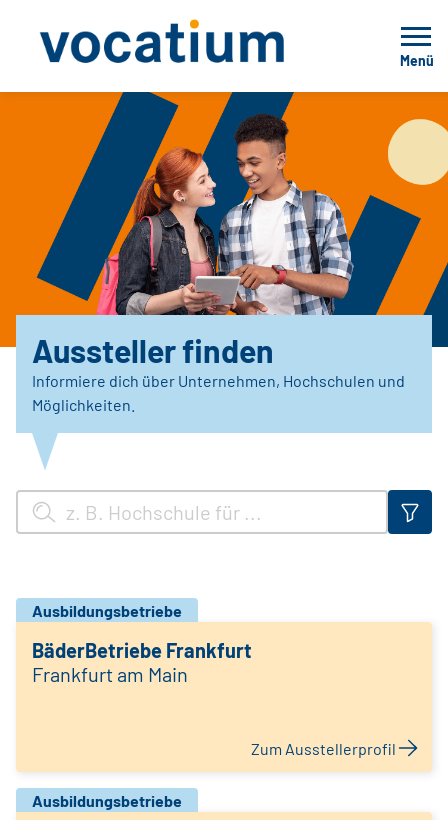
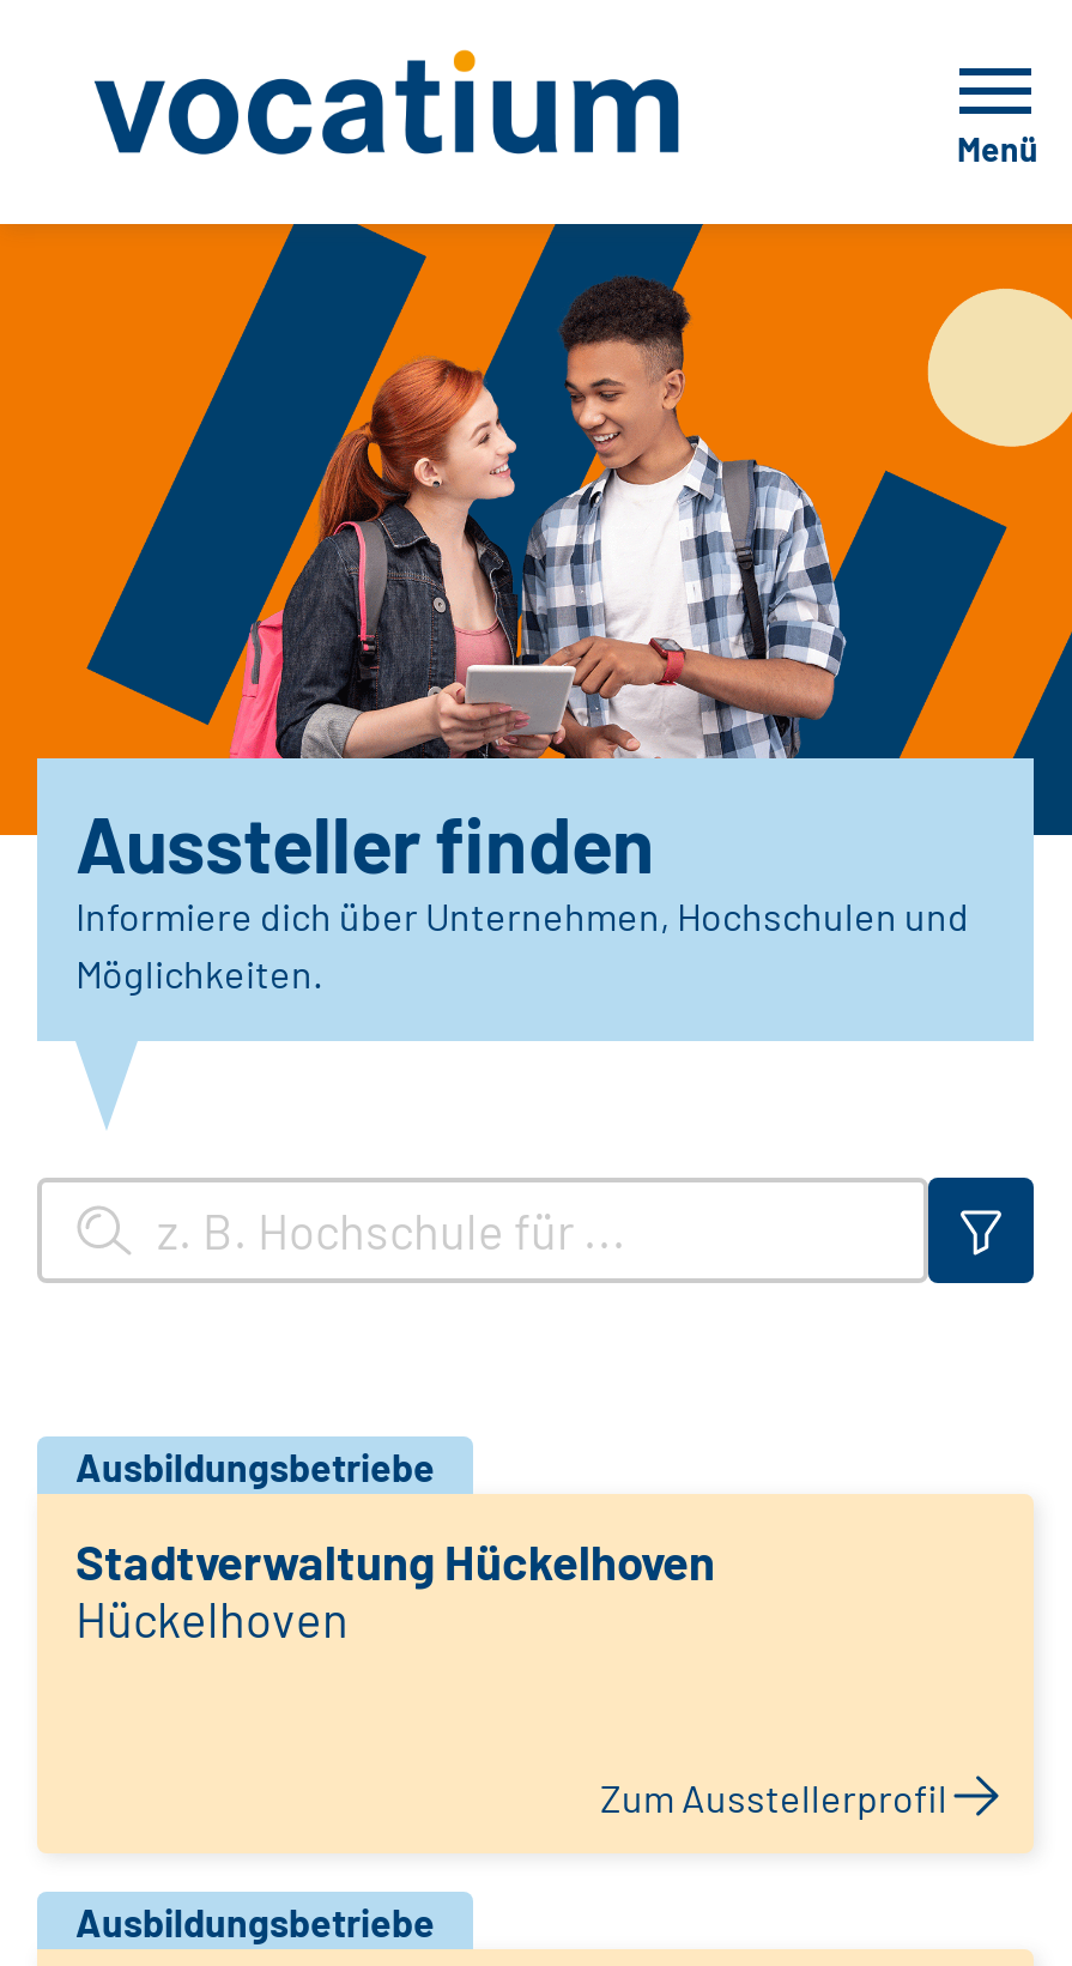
- BäderBetriebe Frankfurt
- Frankfurt am Main
+ Stadtverwaltung Hückelhoven
+ Hückelhoven
